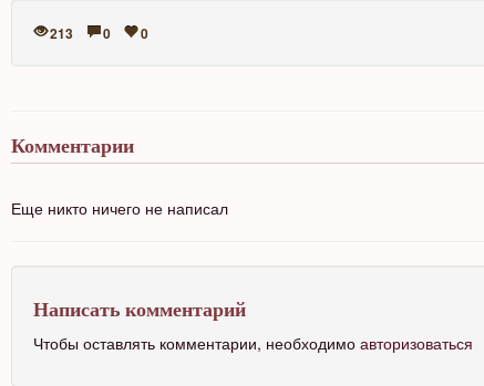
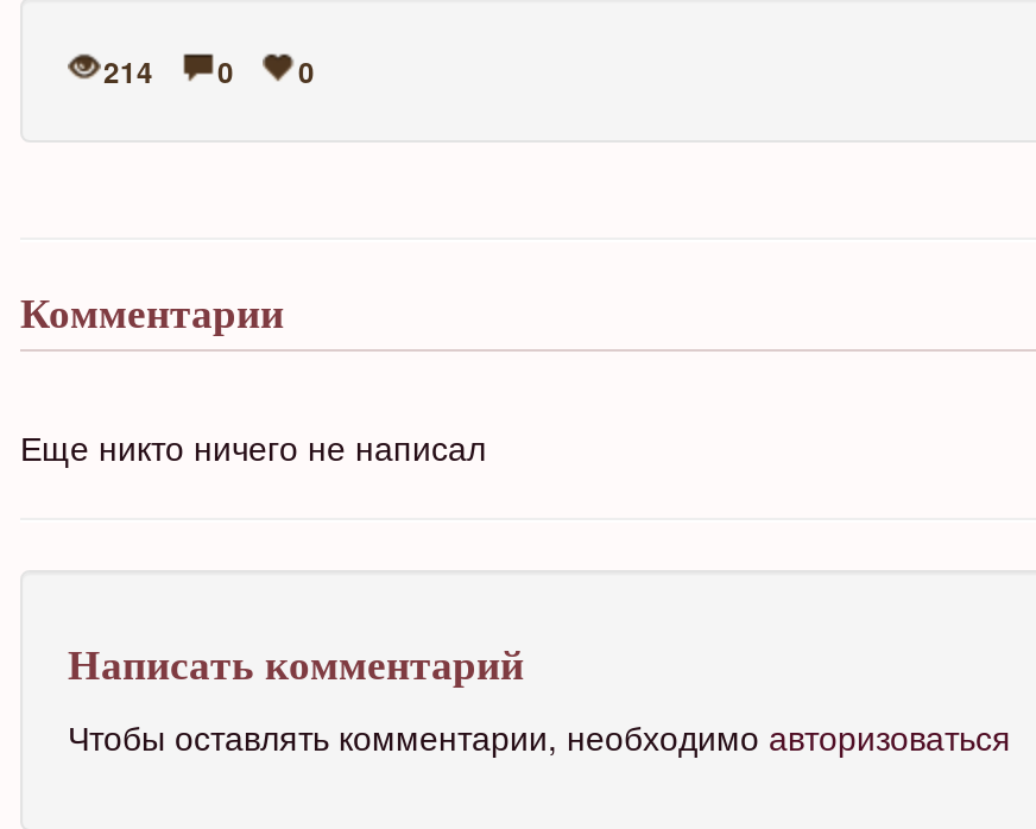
- 213
+ 214
